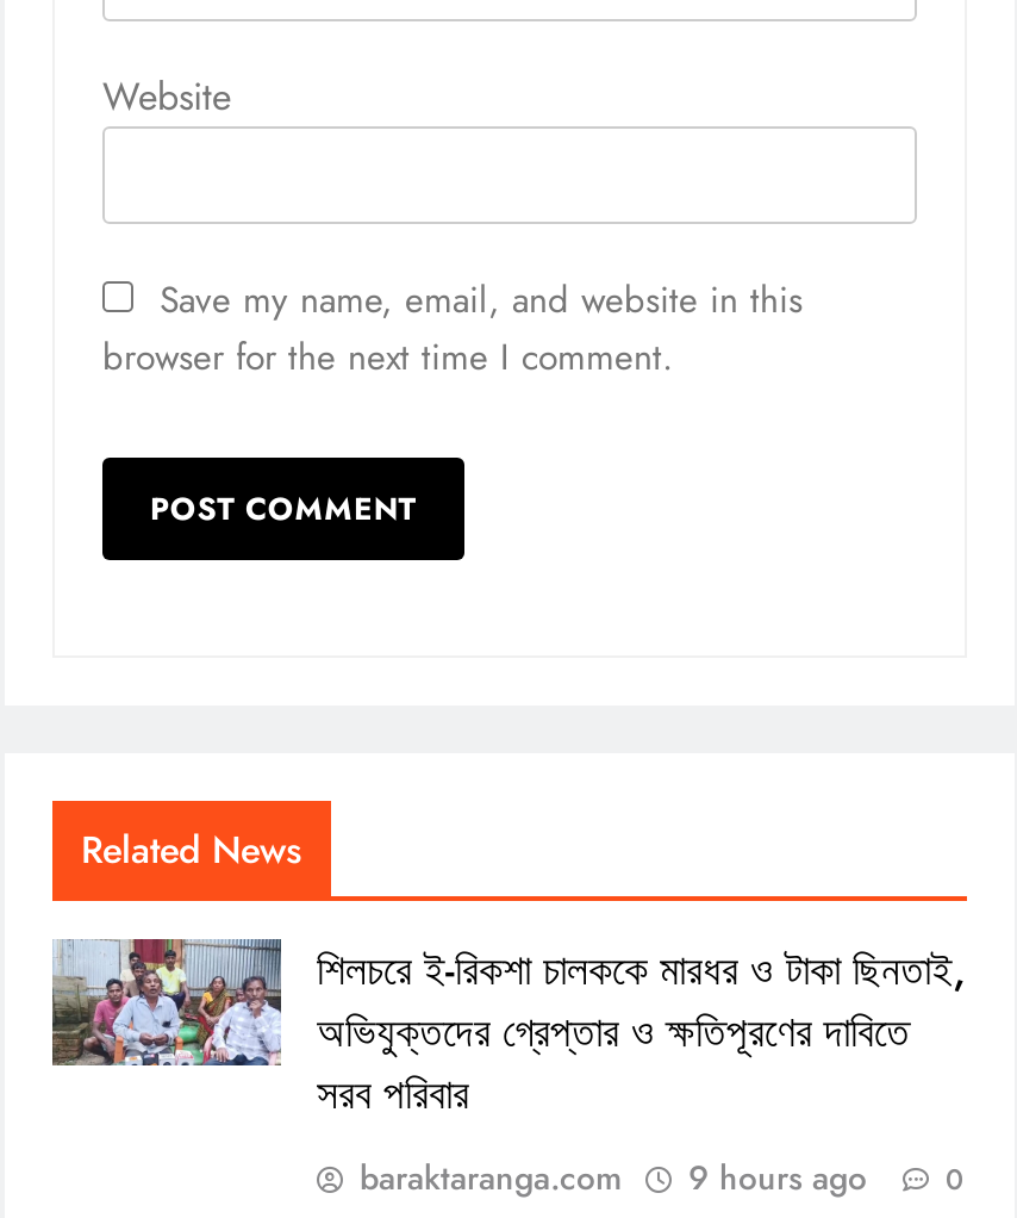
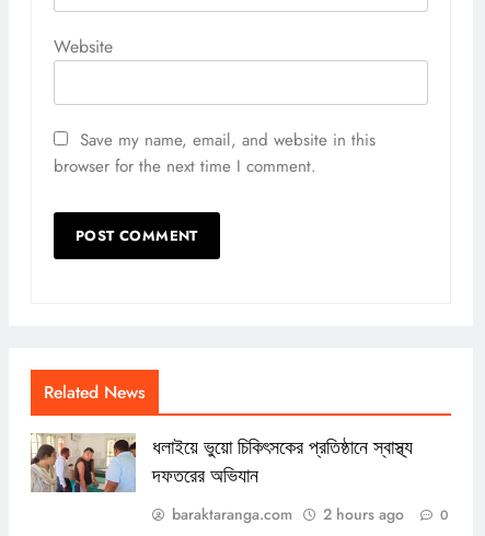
- [image]
- শিলচরে ই-রিকশা চালককে মারধর ও টাকা ছিনতাই,
- অভিযুক্তদের গ্রেপ্তার ও ক্ষতিপূরণের দাবিতে
- সরব পরিবার
+ [image]
+ ধলাইয়ে ভুয়ো চিকিৎসকের প্রতিষ্ঠানে স্বাস্থ্য
+ দফতরের অভিযান

- baraktaranga.com 9 hours ago 0
+ baraktaranga.com 2 hours ago 0
